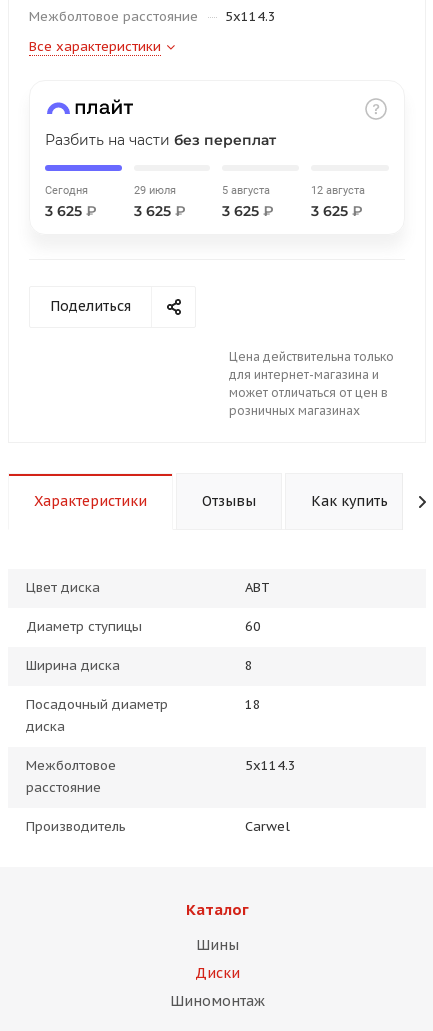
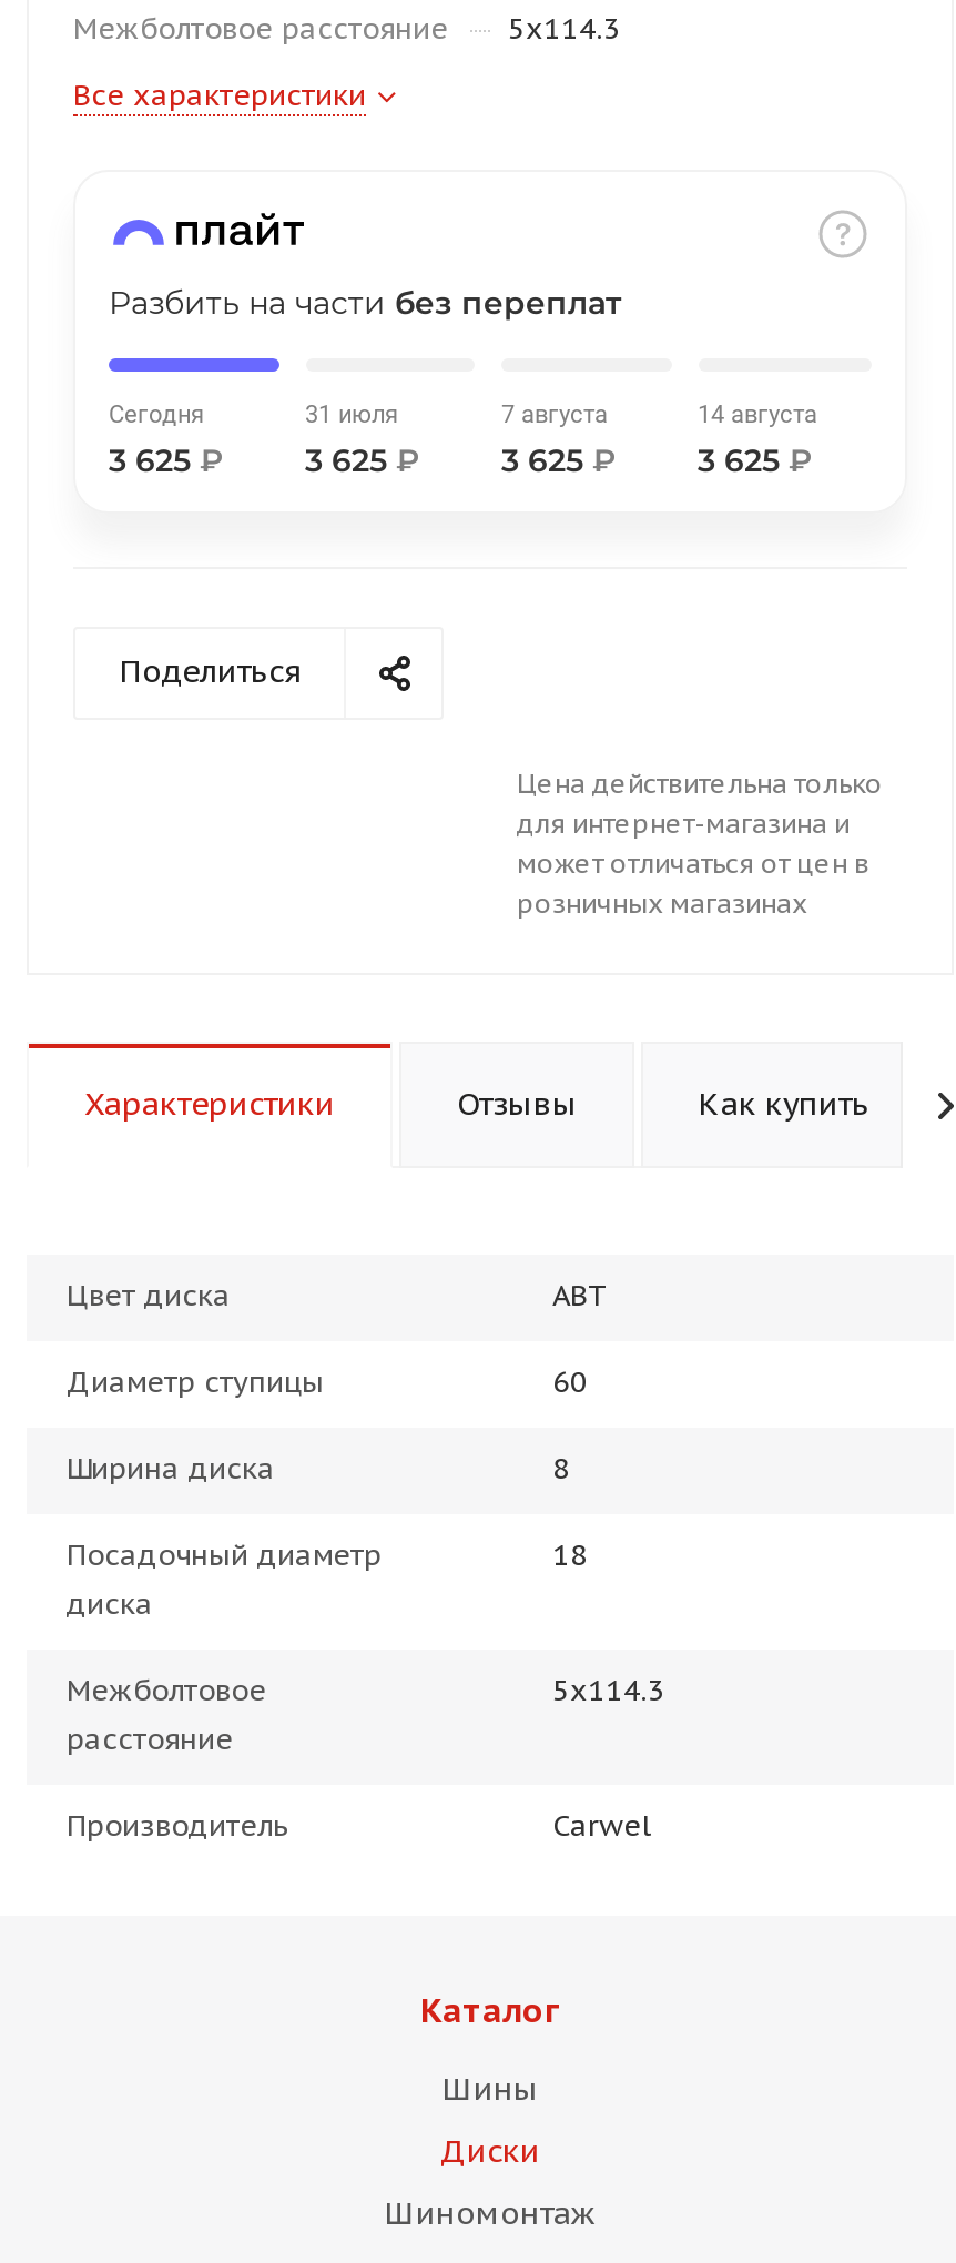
- 29 июля
+ 31 июля

- 5 августа
+ 7 августа

- 12 августа
+ 14 августа
